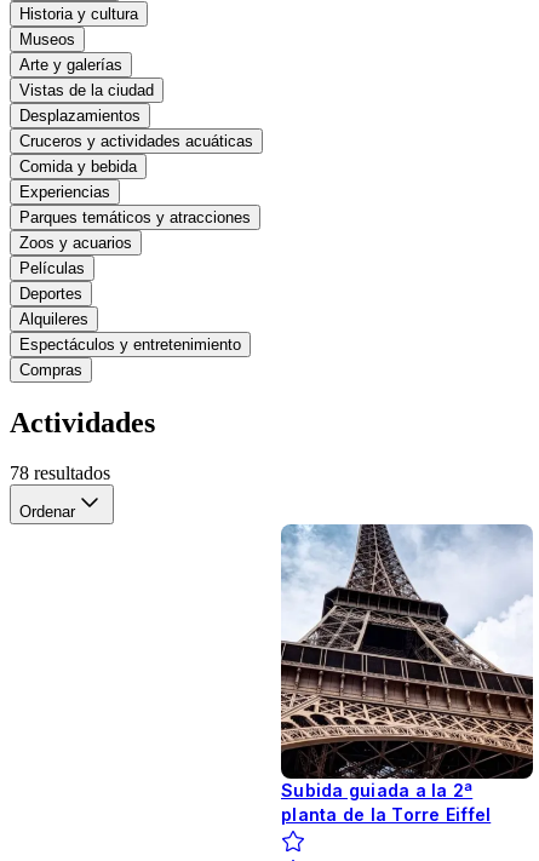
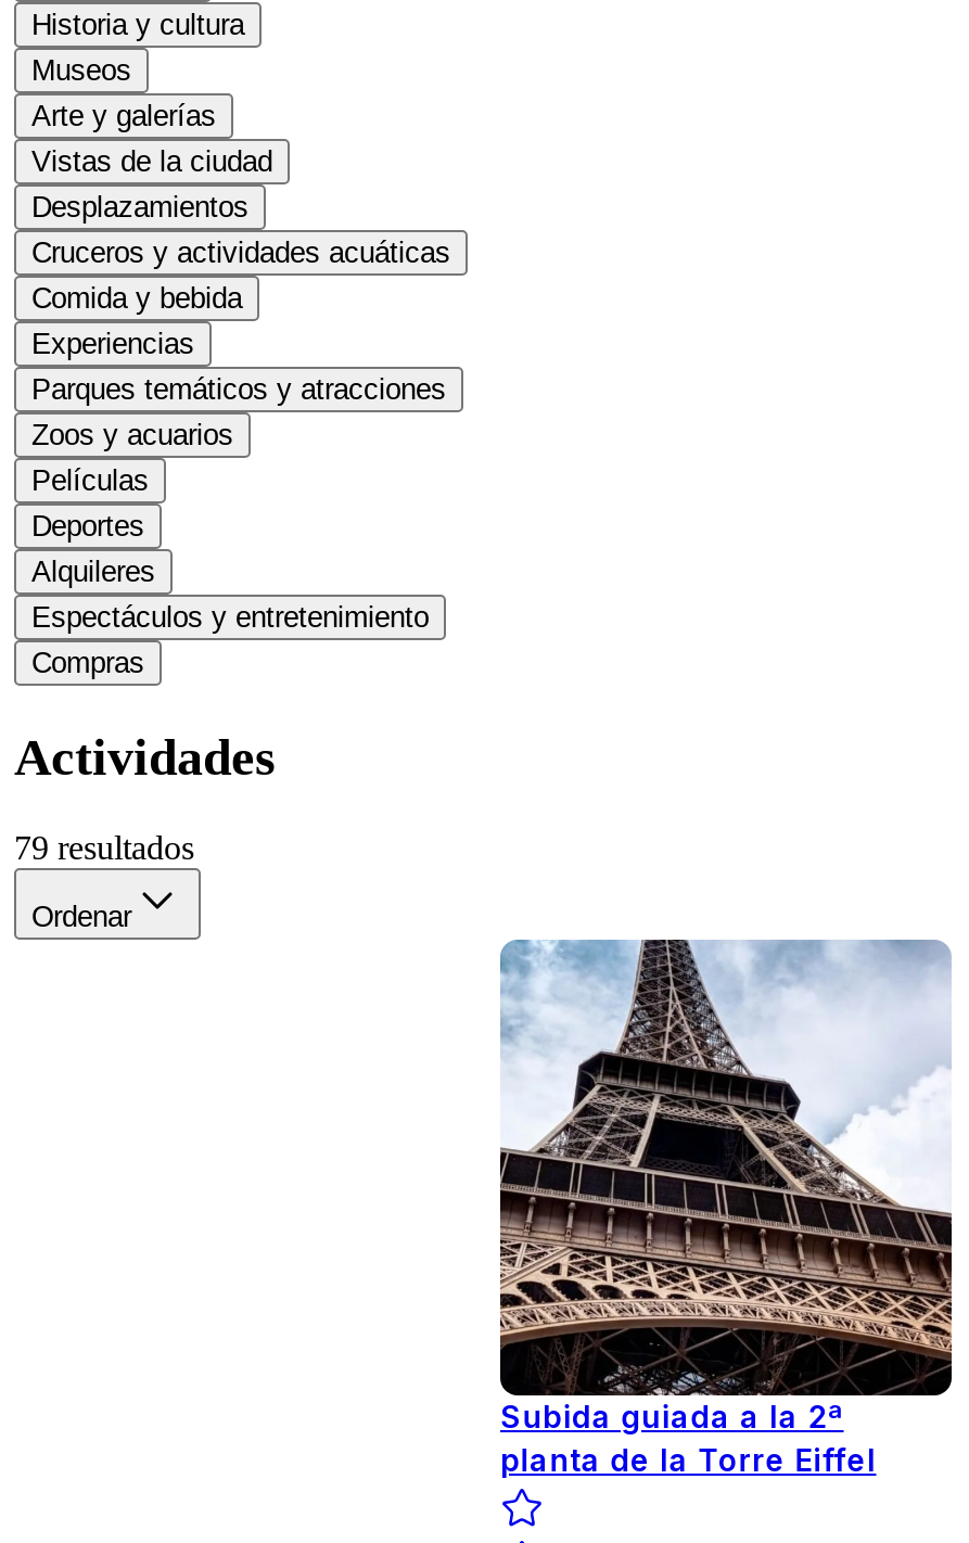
- 78 resultados
+ 79 resultados
